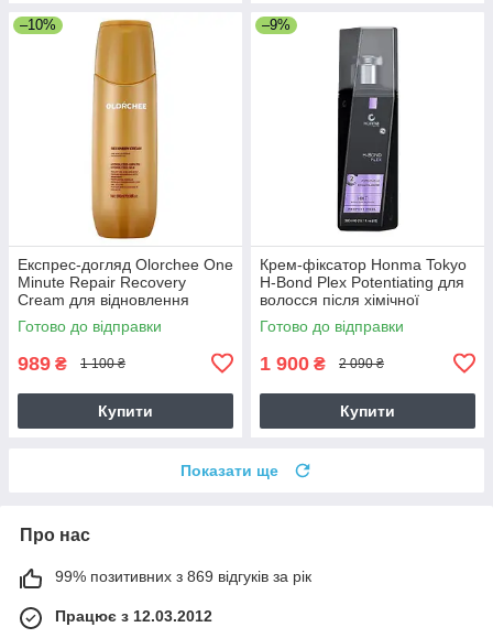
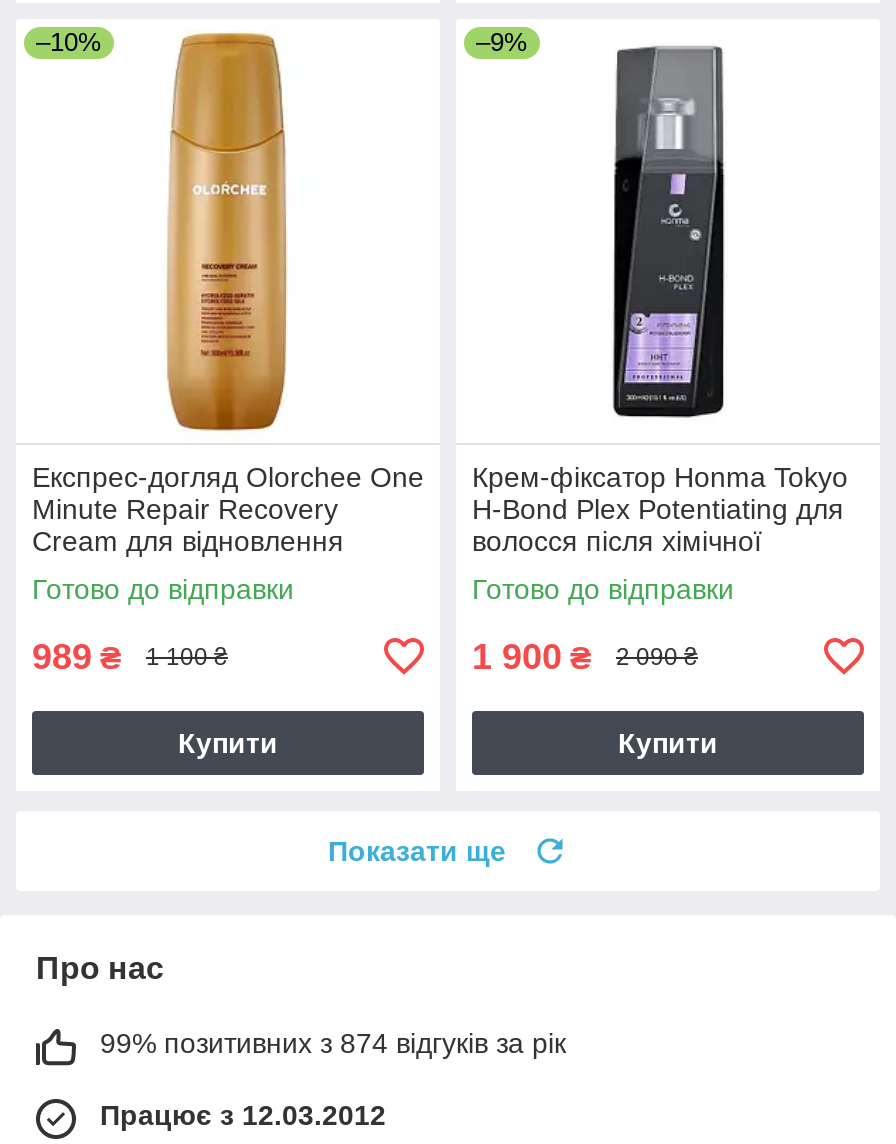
- 99% позитивних з 869 відгуків за рік
+ 99% позитивних з 874 відгуків за рік
